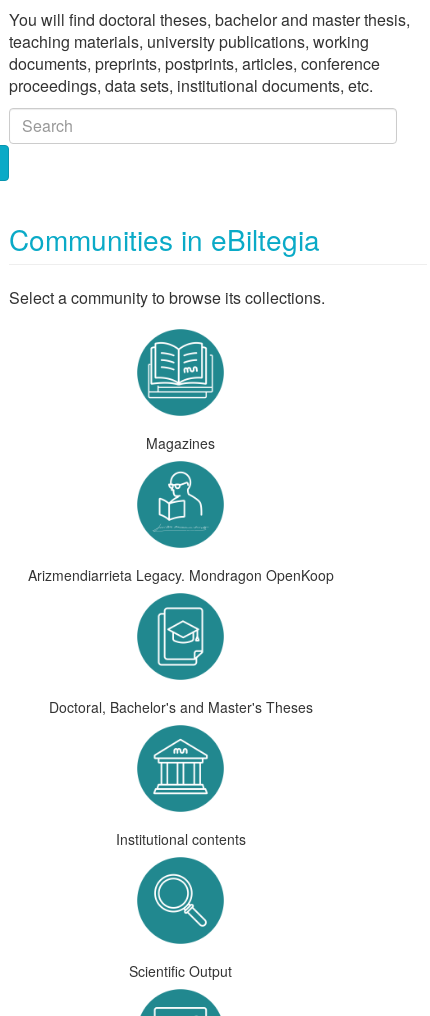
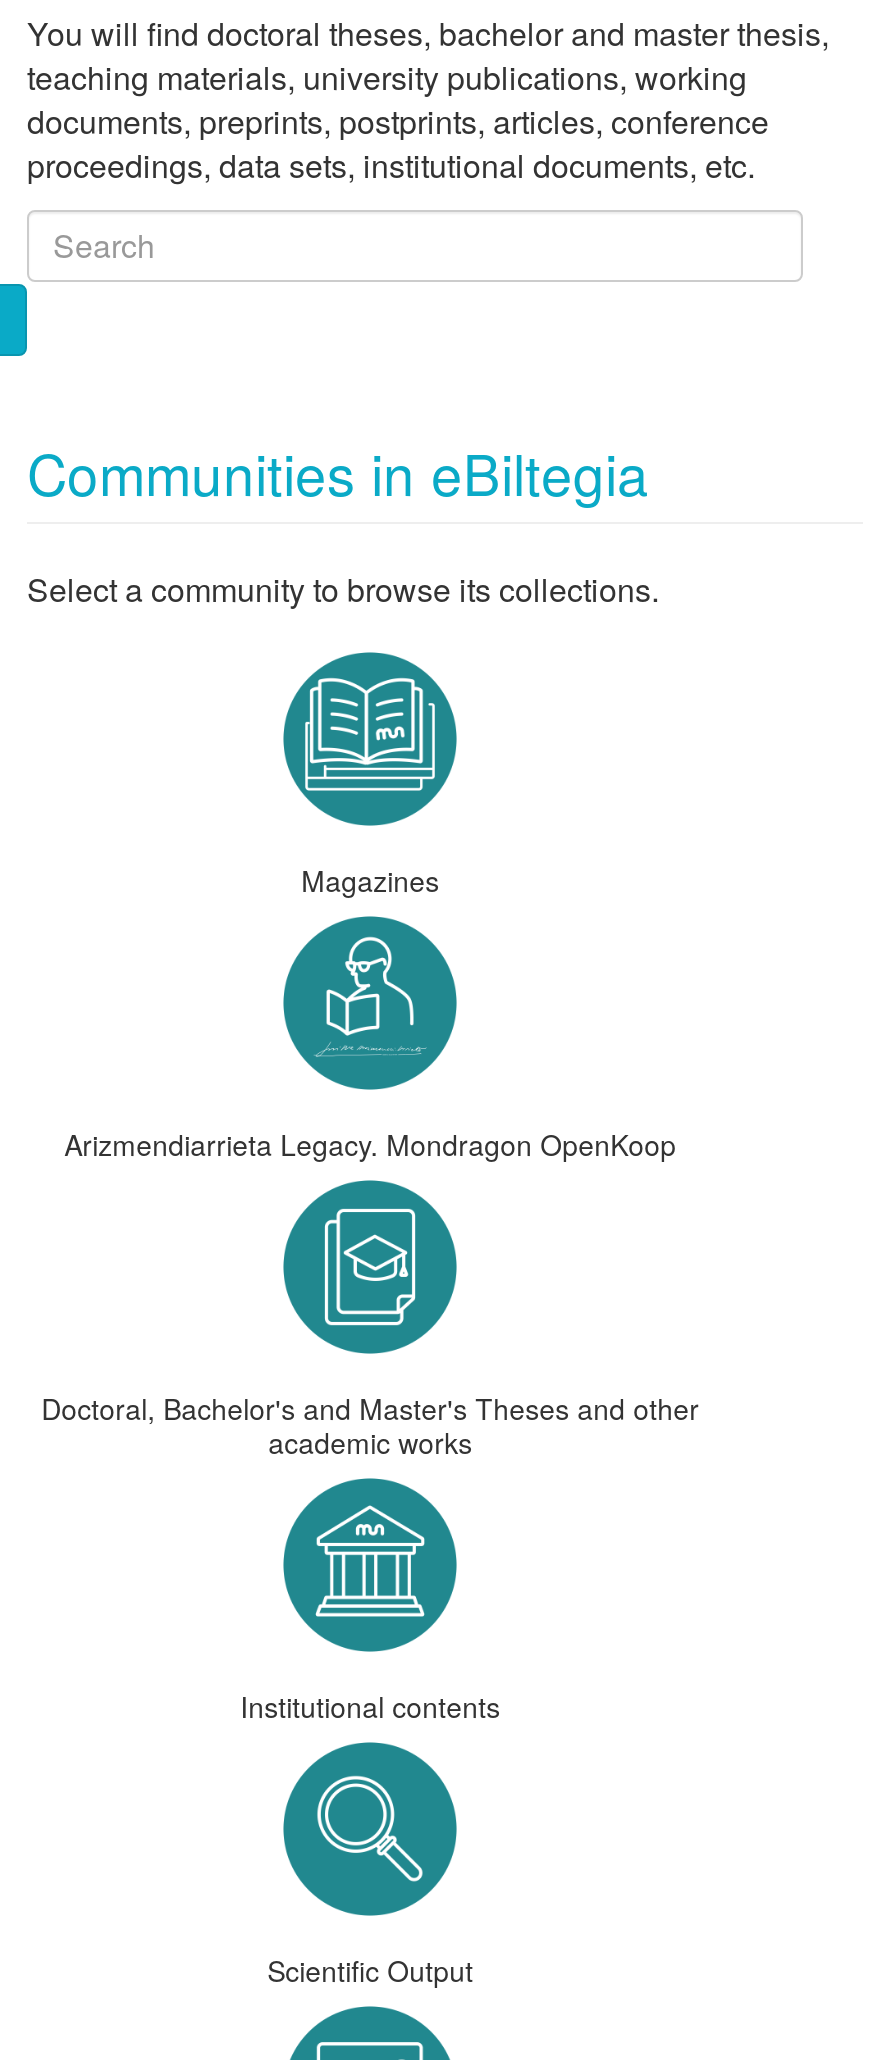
- Doctoral, Bachelor's and Master's Theses
+ Doctoral, Bachelor's and Master's Theses and other
+ academic works
